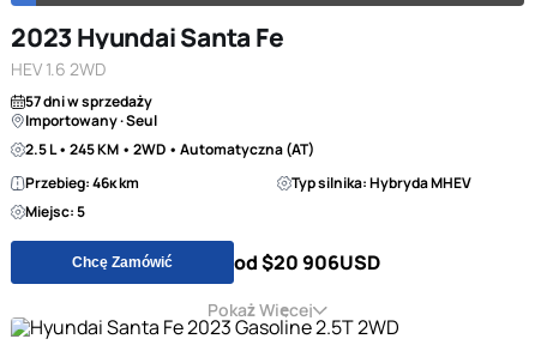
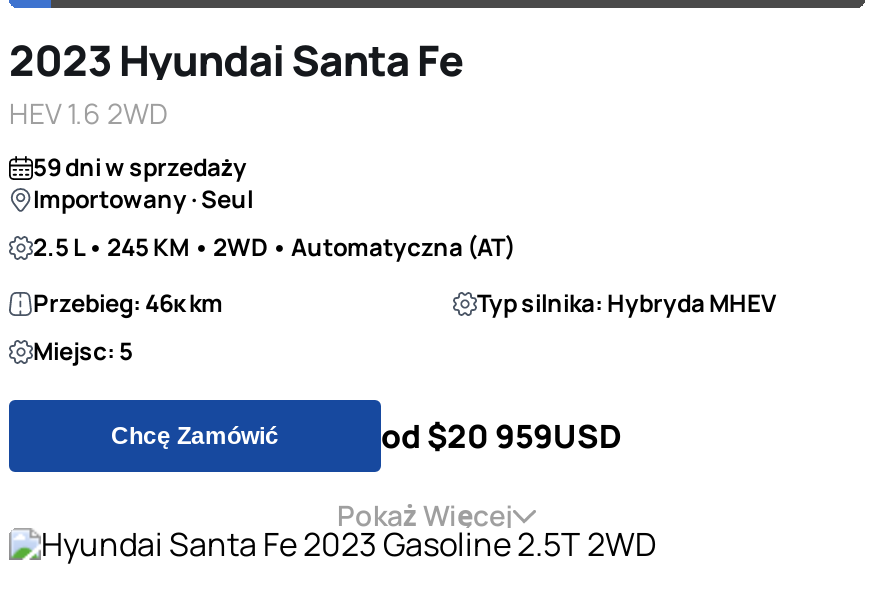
- 57 dni w sprzedaży
+ 59 dni w sprzedaży

- od $20 906USD
+ od $20 959USD
